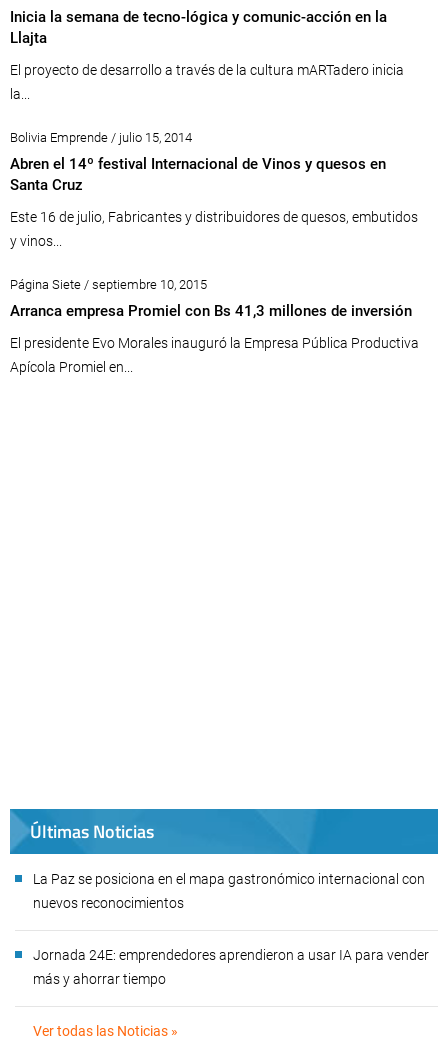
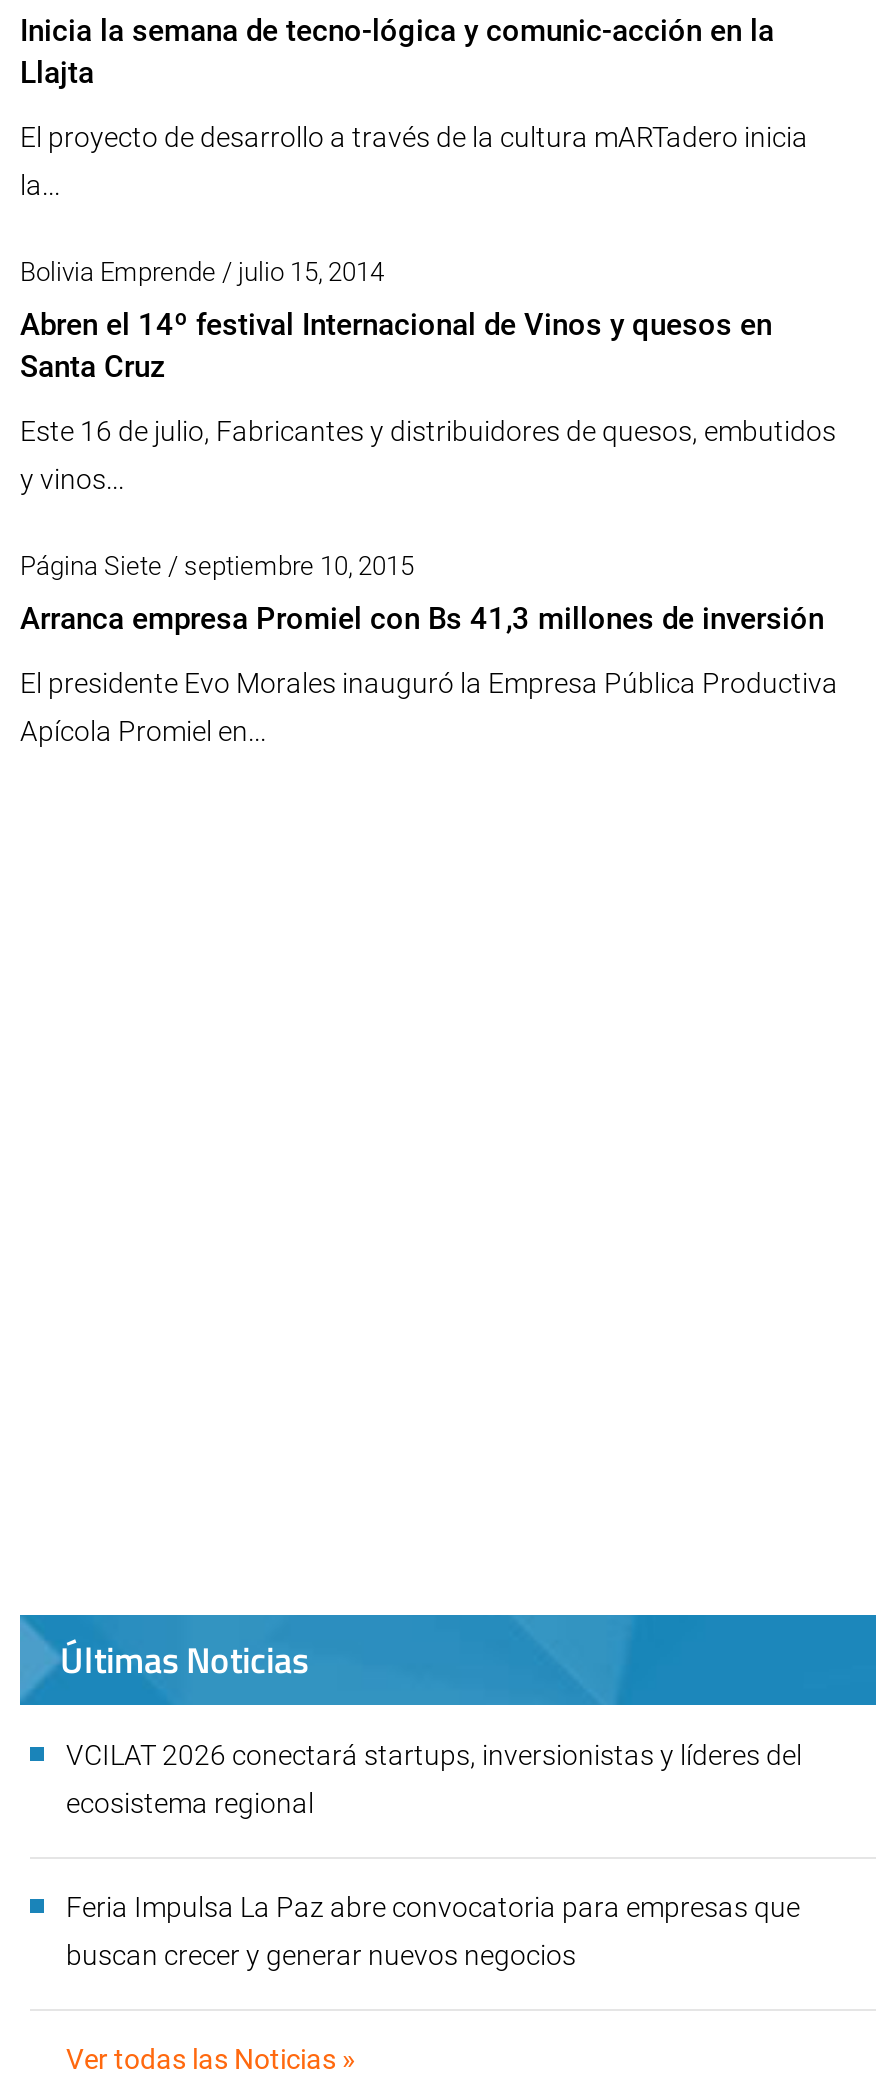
- La Paz se posiciona en el mapa gastronómico internacional con
+ VCILAT 2026 conectará startups, inversionistas y líderes del

- nuevos reconocimientos
+ ecosistema regional

- Jornada 24E: emprendedores aprendieron a usar IA para vender
+ Feria Impulsa La Paz abre convocatoria para empresas que

- más y ahorrar tiempo
+ buscan crecer y generar nuevos negocios
